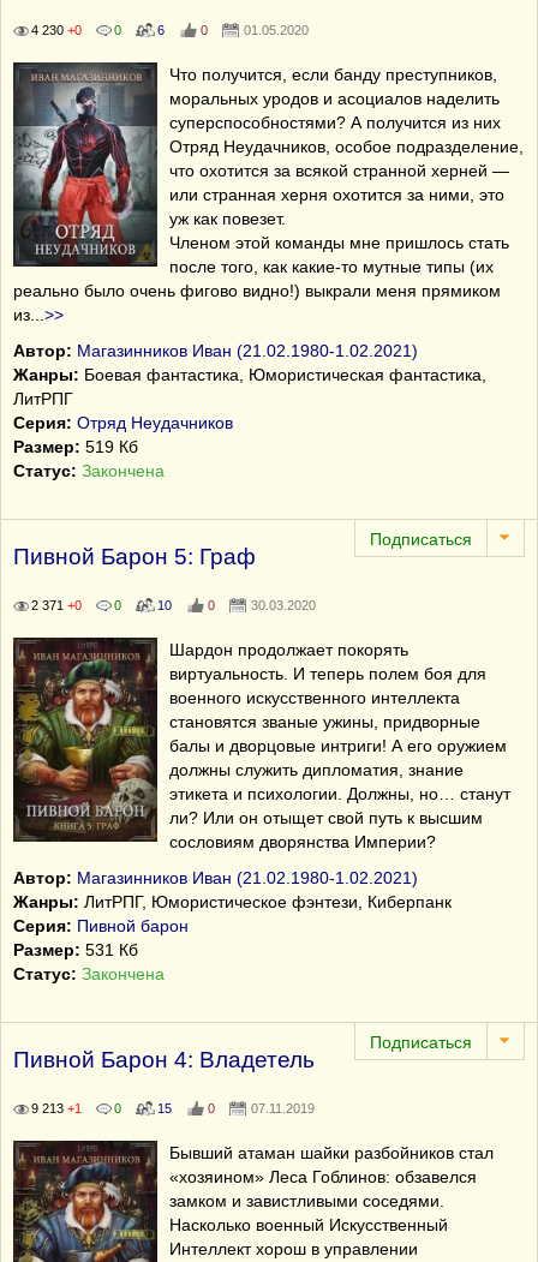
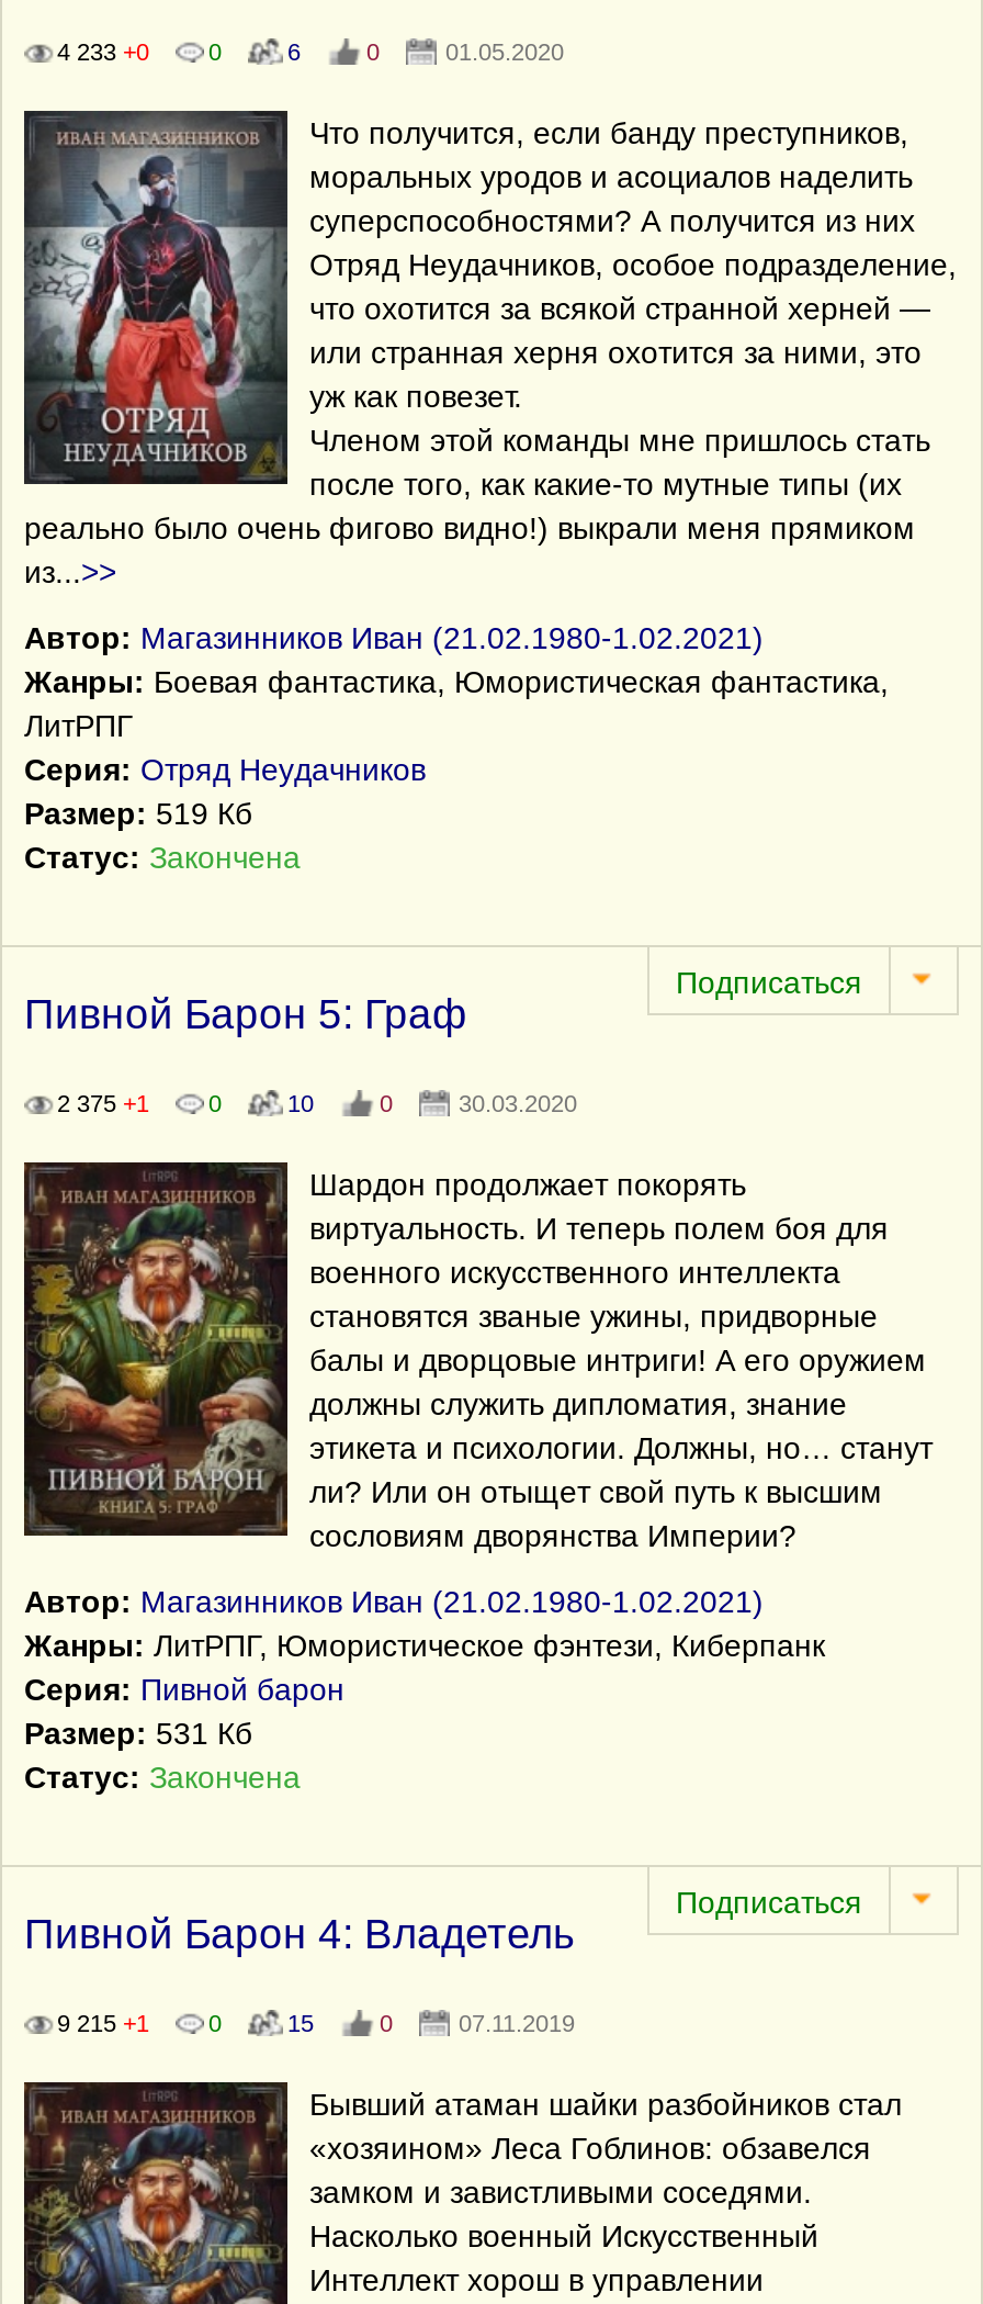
- 4 230 +0
+ 4 233 +0

- 2 371 +0
+ 2 375 +1

- 9 213 +1
+ 9 215 +1
